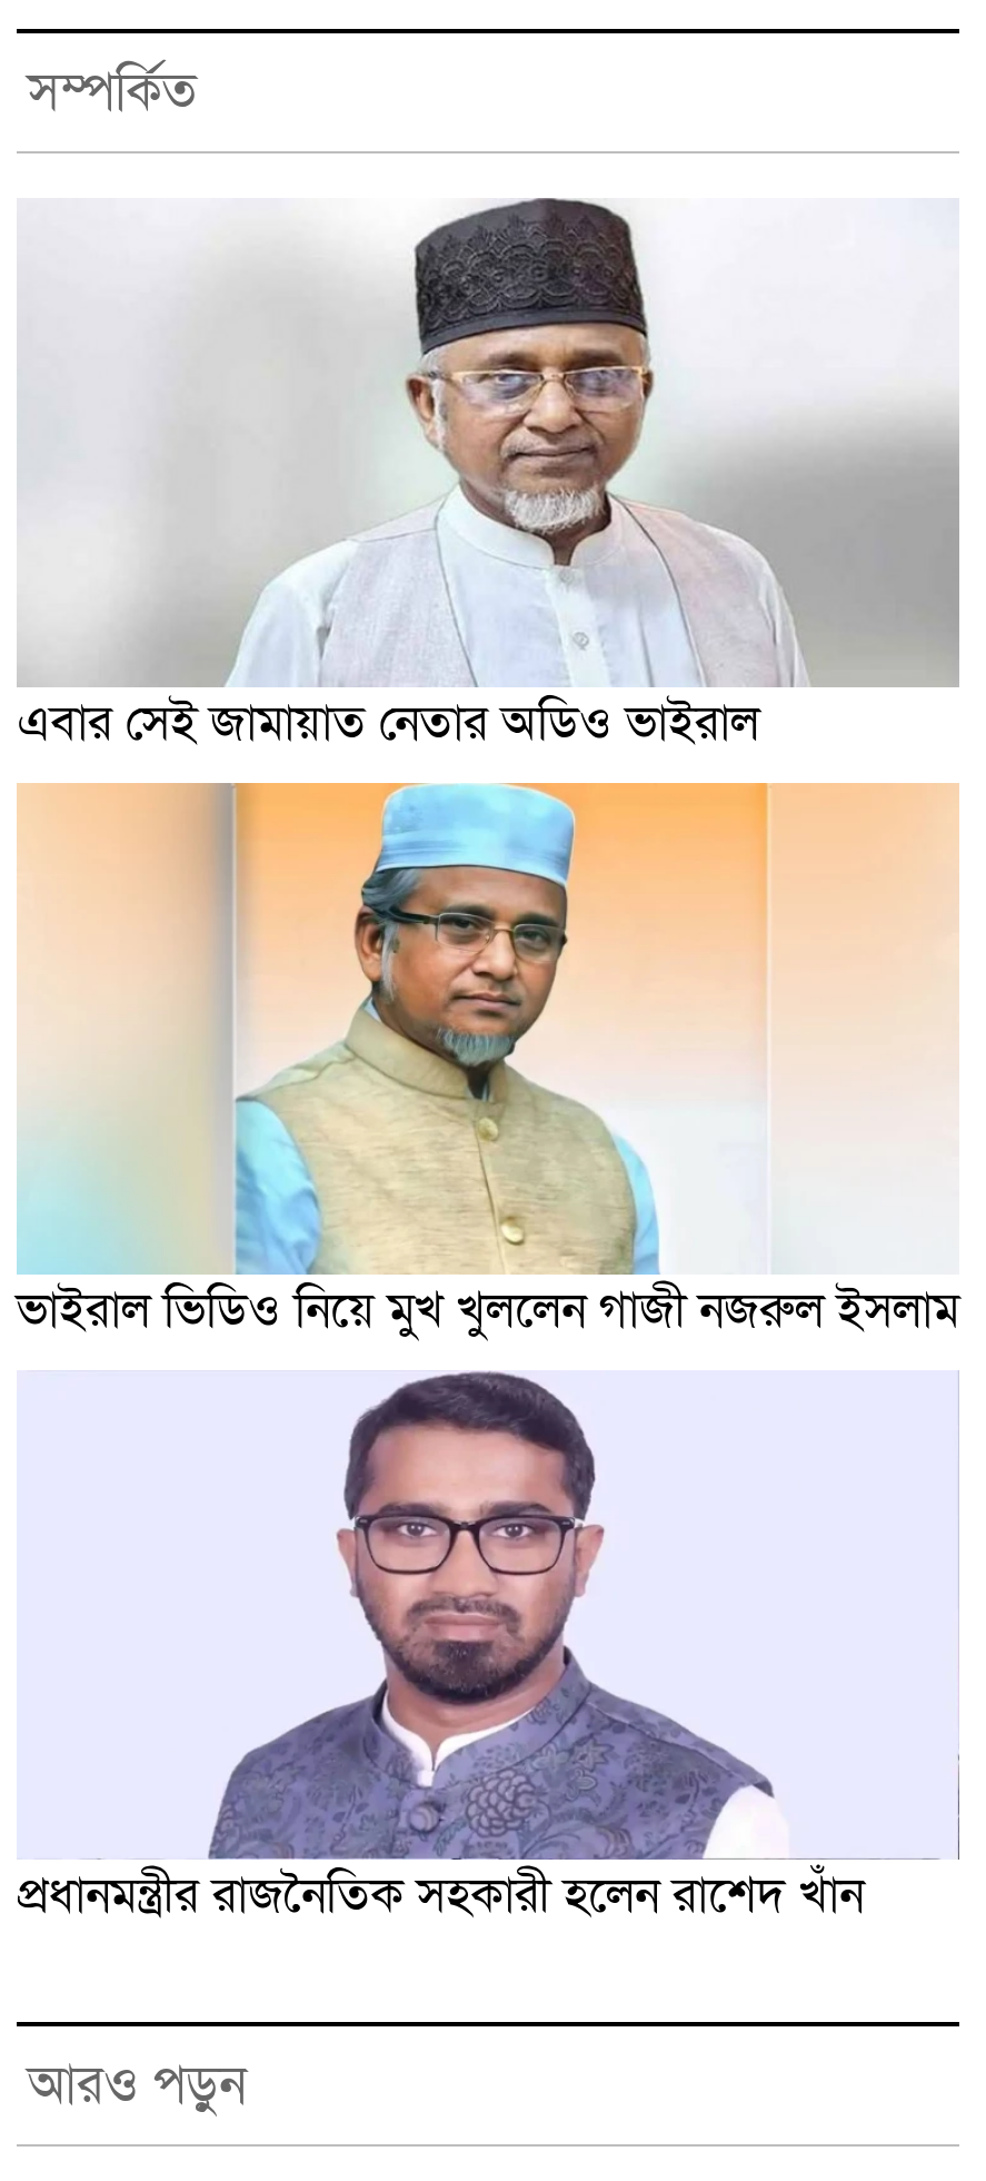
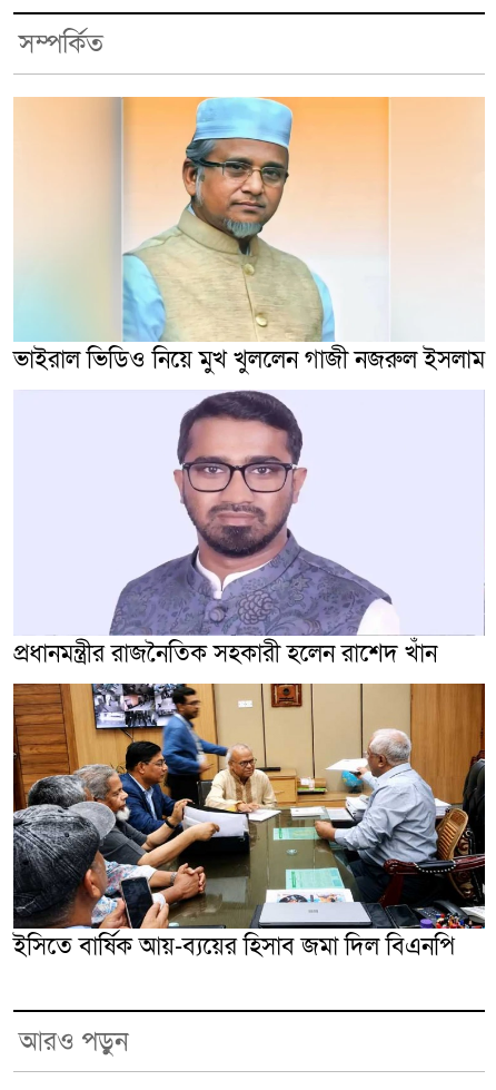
- [image]
- এবার সেই জামায়াত নেতার অডিও ভাইরাল

moved up: [image] | ভাইরাল ভিডিও নিয়ে মুখ খুললেন গাজী নজরুল ইসলাম | প্রধানমন্ত্রীর রাজনৈতিক সহকারী হলেন রাশেদ খাঁন

+ [image]
+ ইসিতে বার্ষিক আয়-ব্যয়ের হিসাব জমা দিল বিএনপি
